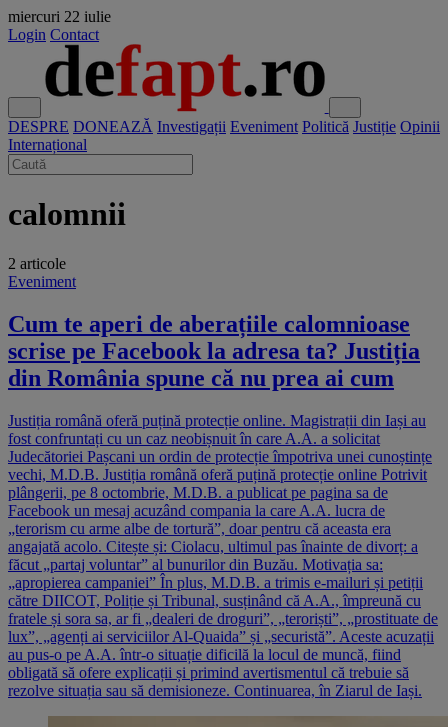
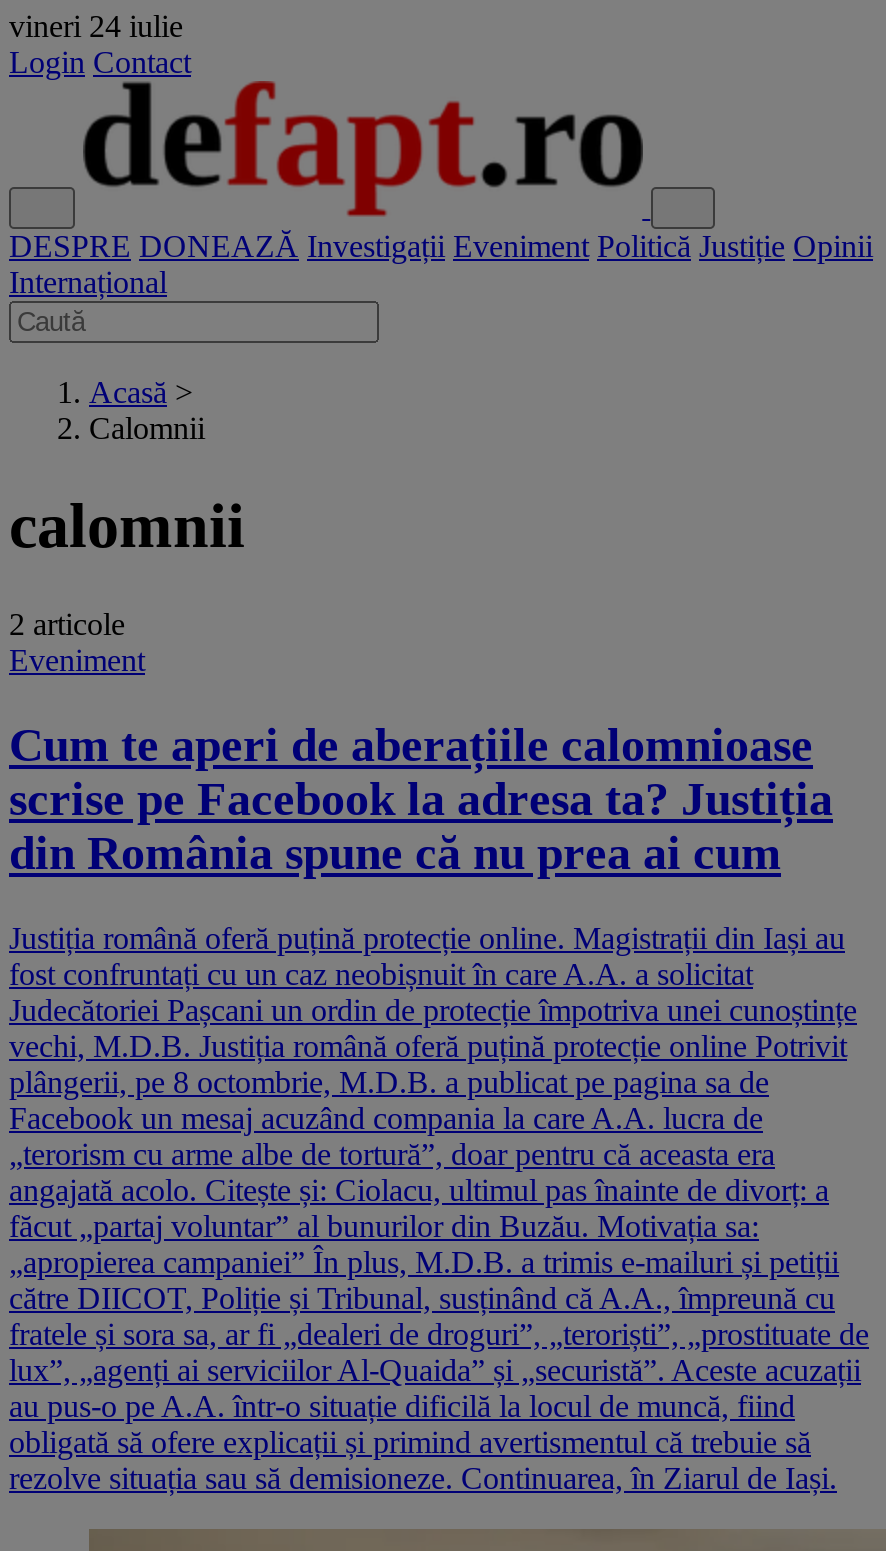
- miercuri 22 iulie
+ vineri 24 iulie

+ Acasă >
+ Calomnii
